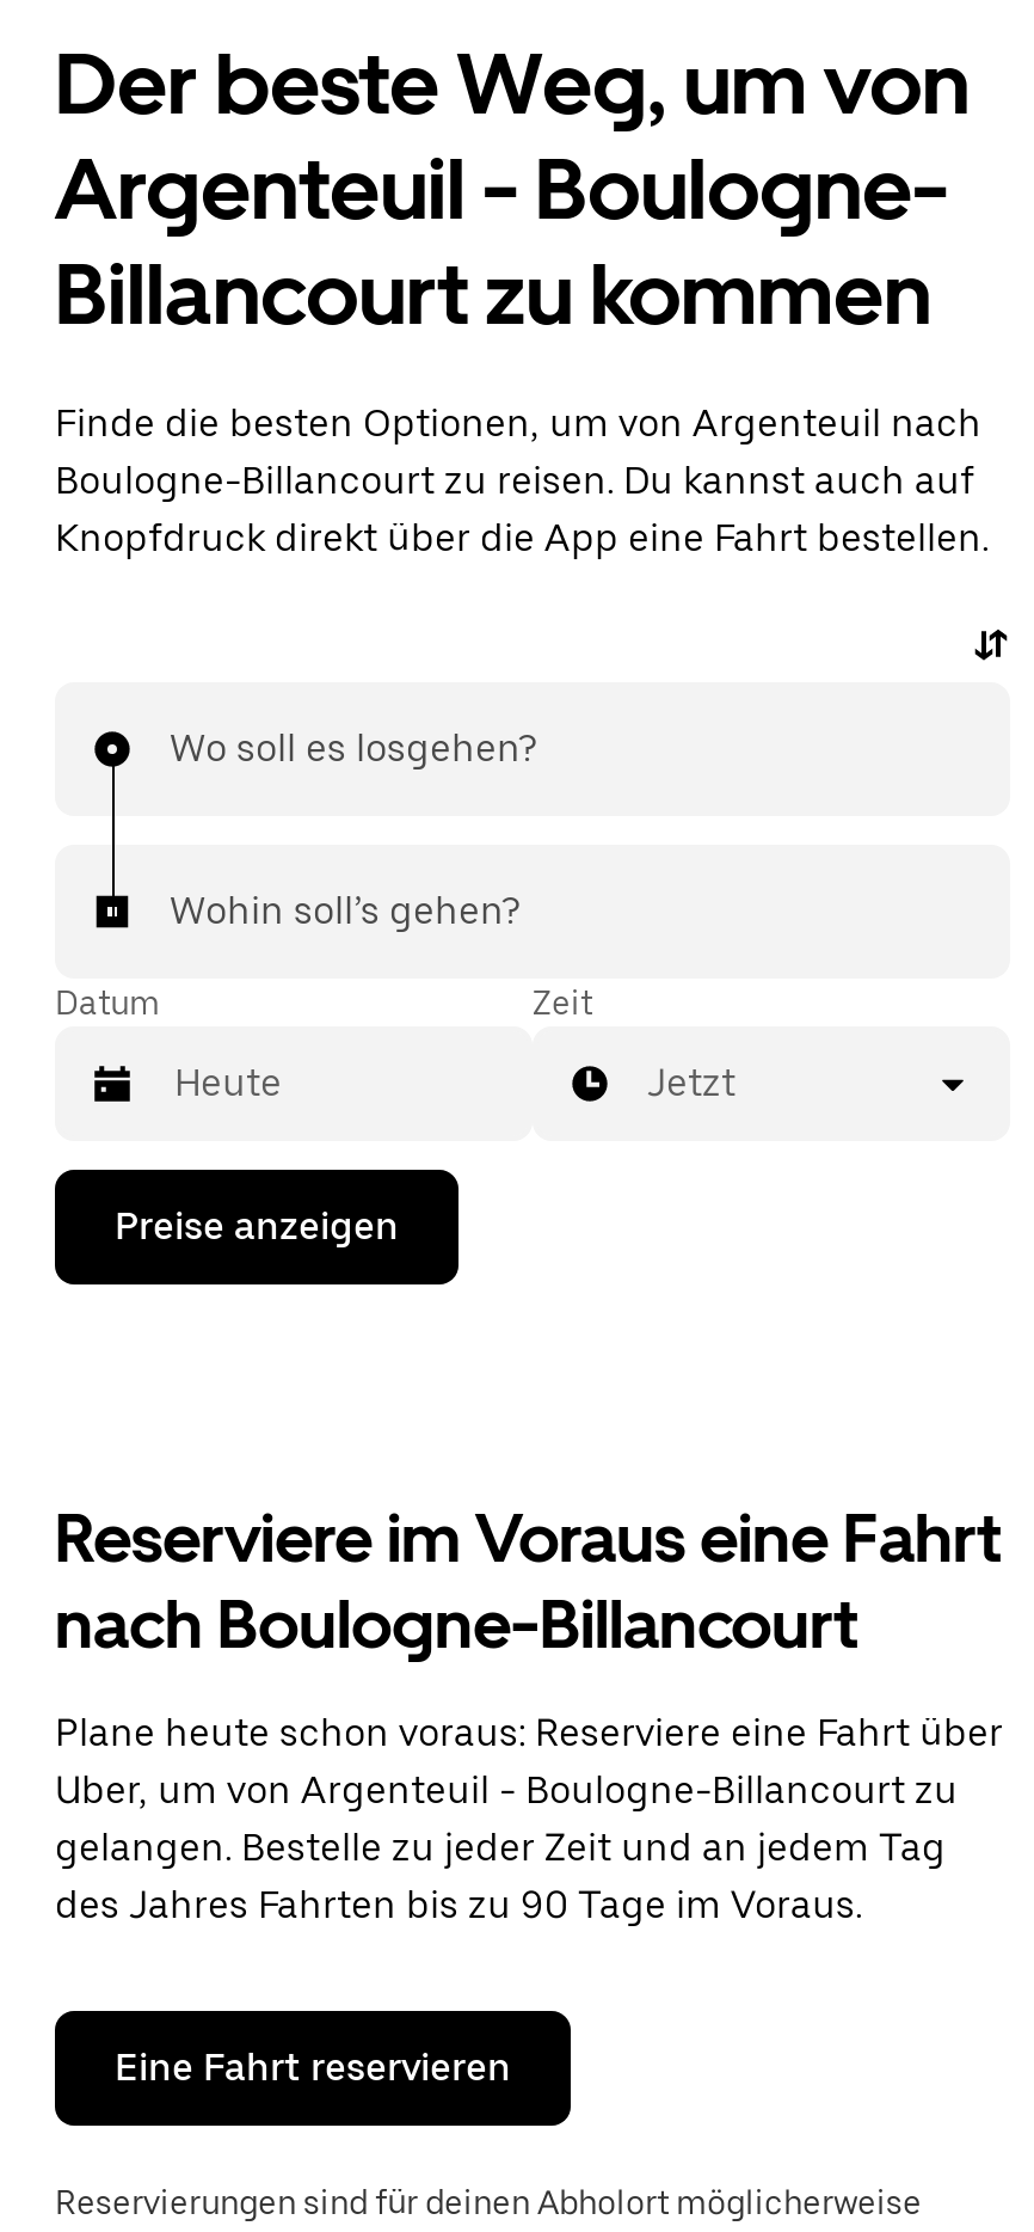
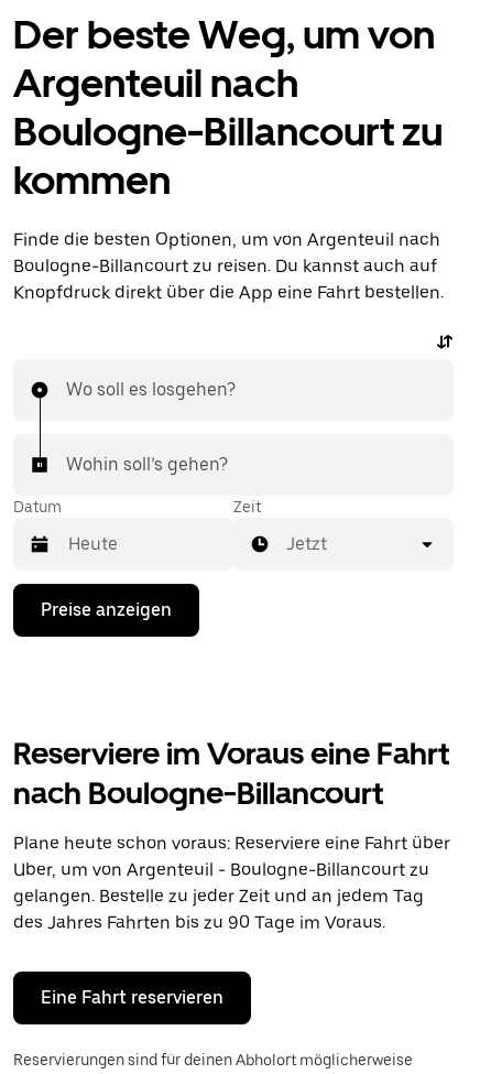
- Argenteuil - Boulogne-
- Billancourt zu kommen
+ Argenteuil nach
+ Boulogne-Billancourt zu
+ kommen
